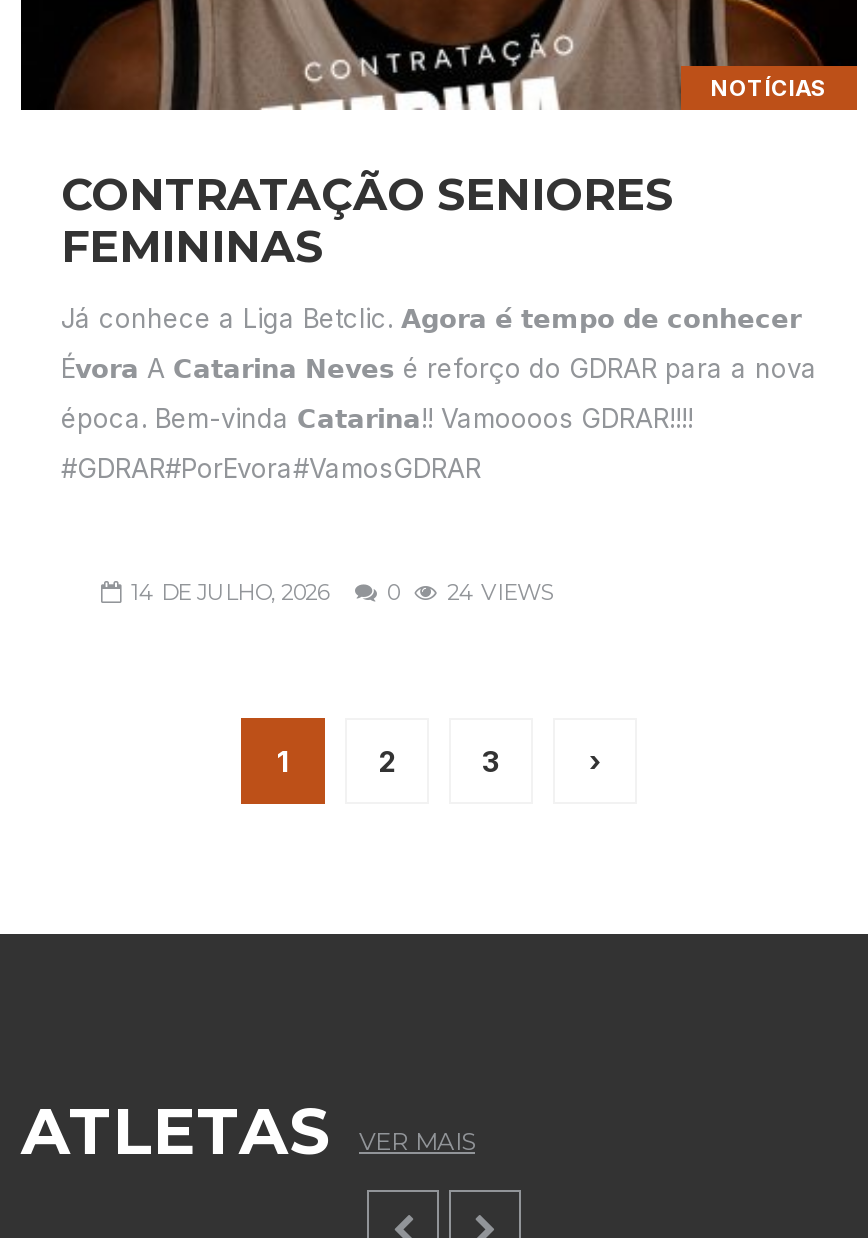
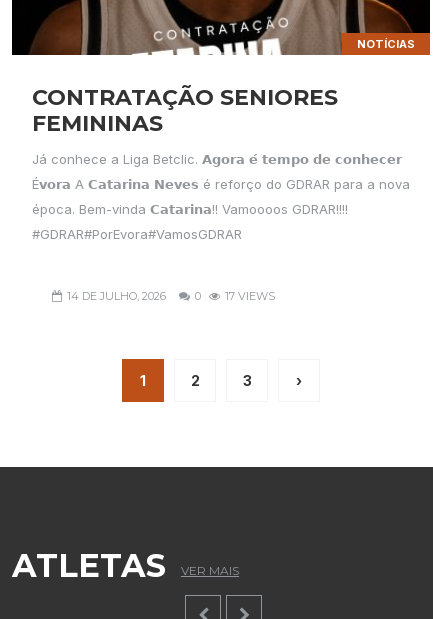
- 24 VIEWS
+ 17 VIEWS
